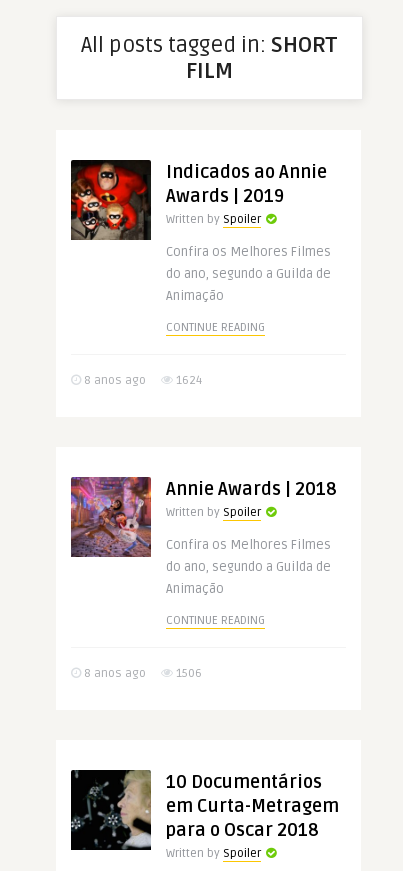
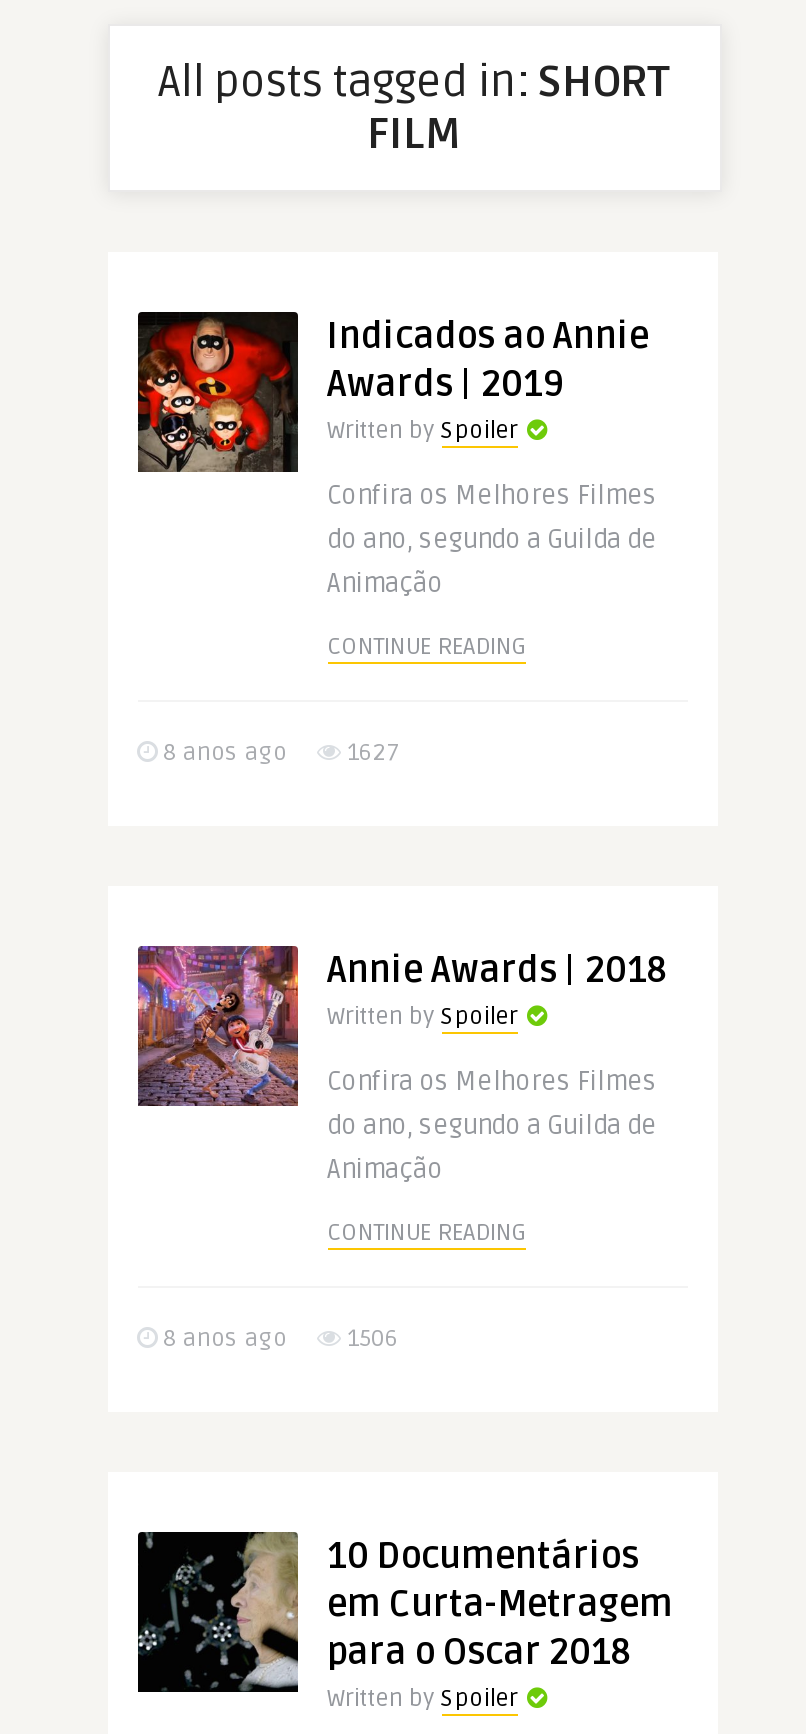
- 8 anos ago 1624
+ 8 anos ago 1627
